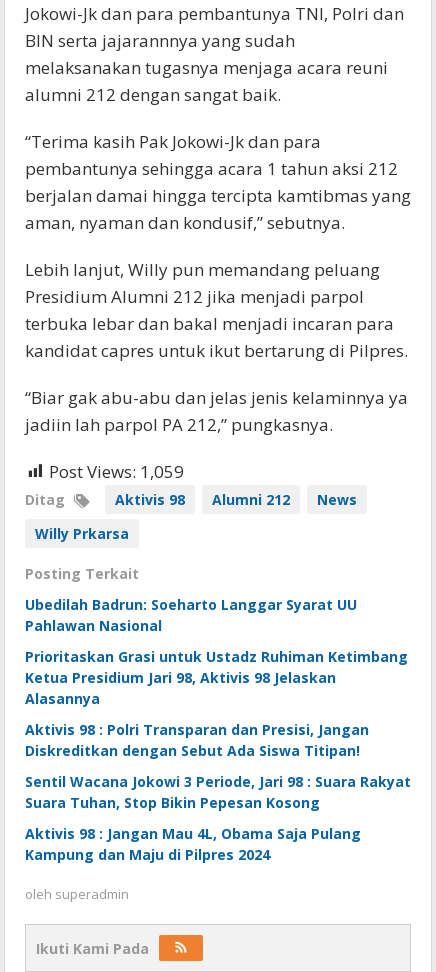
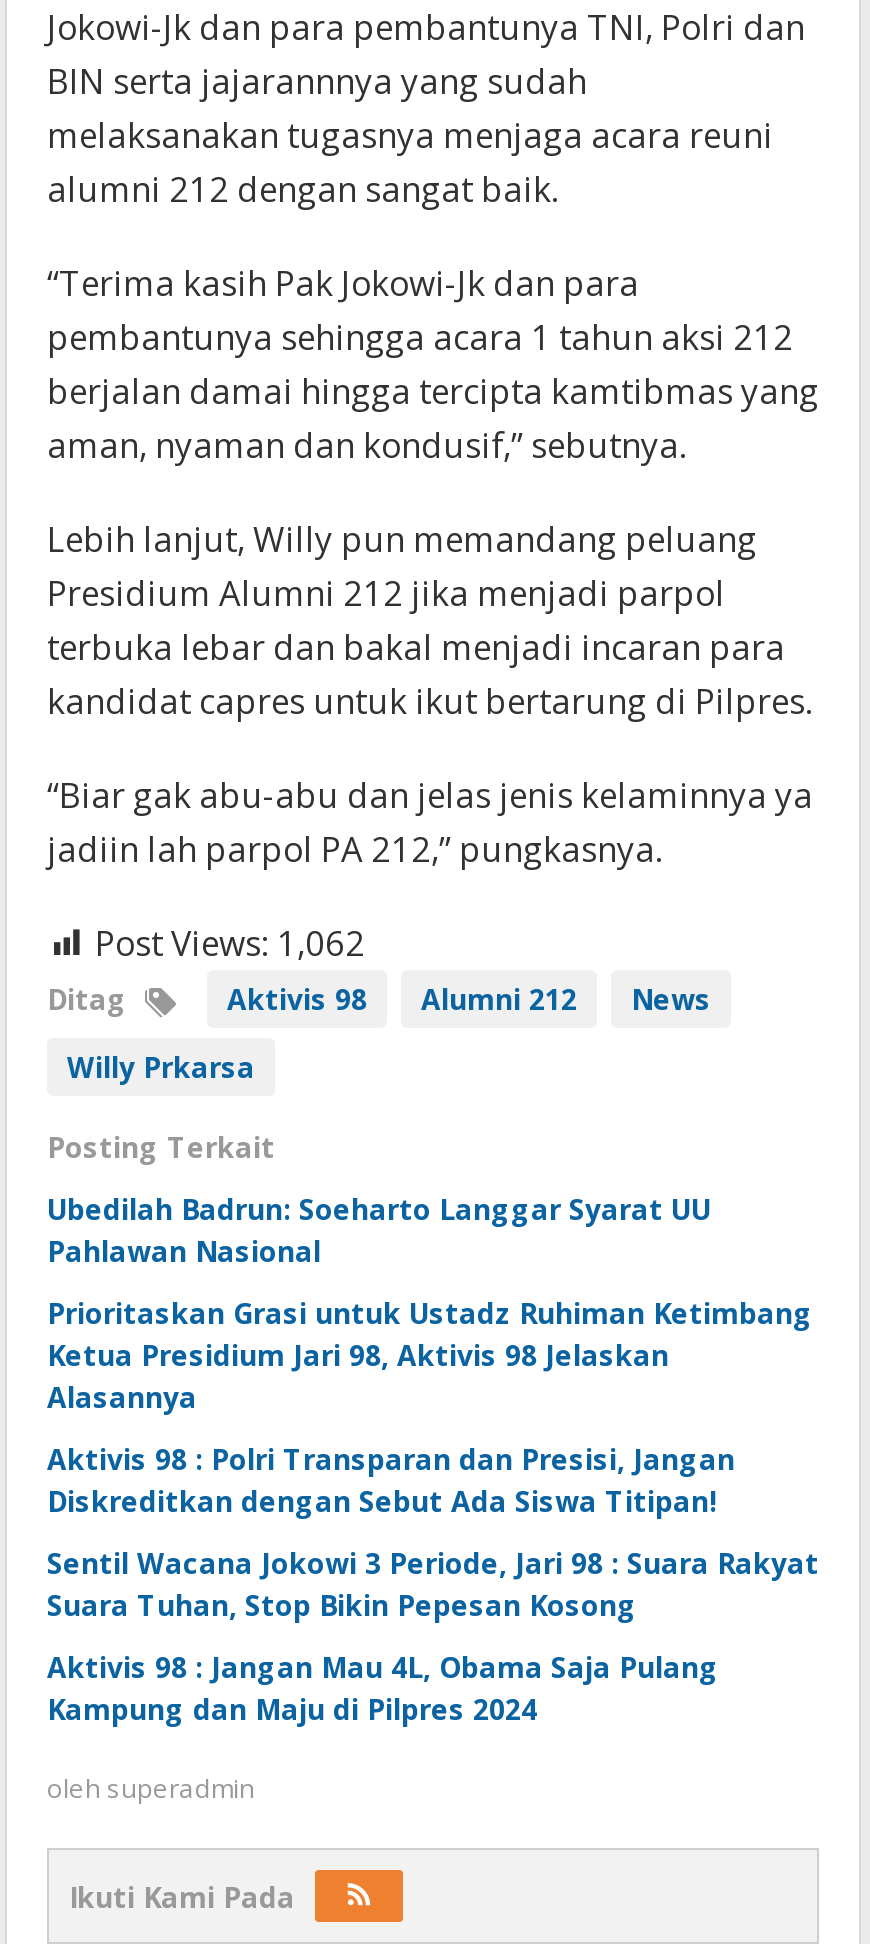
- Post Views: 1,059
+ Post Views: 1,062
